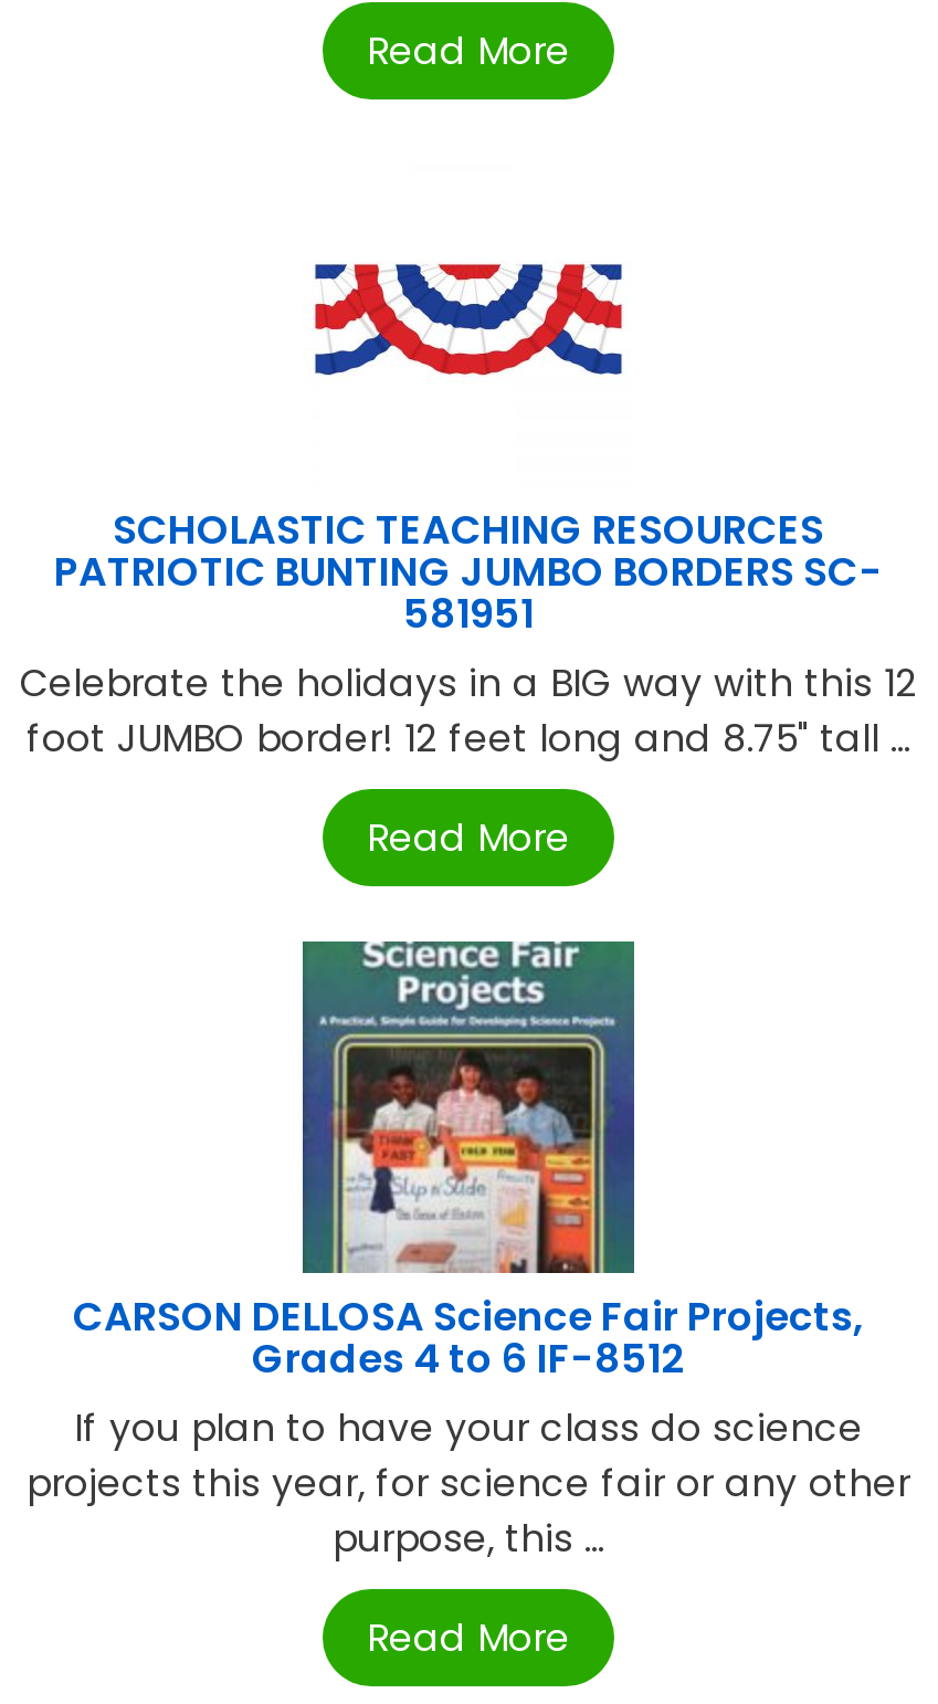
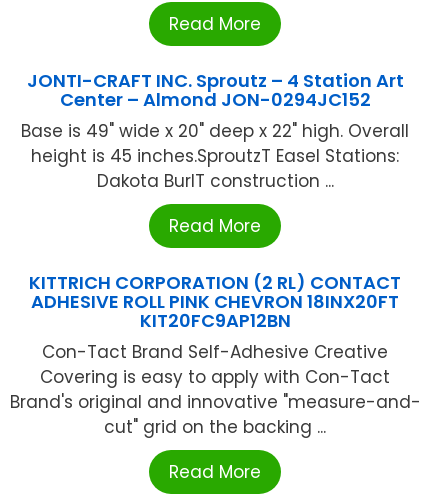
- SCHOLASTIC TEACHING RESOURCES
- PATRIOTIC BUNTING JUMBO BORDERS SC-
- 581951
- Celebrate the holidays in a BIG way with this 12
- foot JUMBO border! 12 feet long and 8.75" tall ...
+ JONTI-CRAFT INC. Sproutz – 4 Station Art
+ Center – Almond JON-0294JC152
+ Base is 49" wide x 20" deep x 22" high. Overall
+ height is 45 inches.SproutzT Easel Stations:
+ Dakota BurlT construction ...

- CARSON DELLOSA Science Fair Projects,
- Grades 4 to 6 IF-8512
- If you plan to have your class do science
- projects this year, for science fair or any other
- purpose, this ...
+ KITTRICH CORPORATION (2 RL) CONTACT
+ ADHESIVE ROLL PINK CHEVRON 18INX20FT
+ KIT20FC9AP12BN
+ Con-Tact Brand Self-Adhesive Creative
+ Covering is easy to apply with Con-Tact
+ Brand's original and innovative "measure-and-
+ cut" grid on the backing ...
